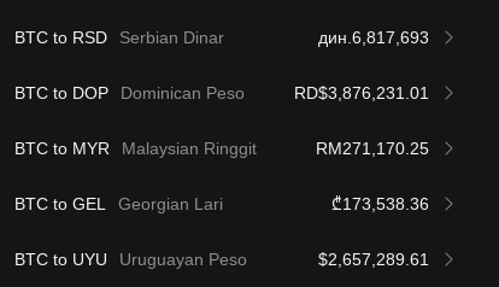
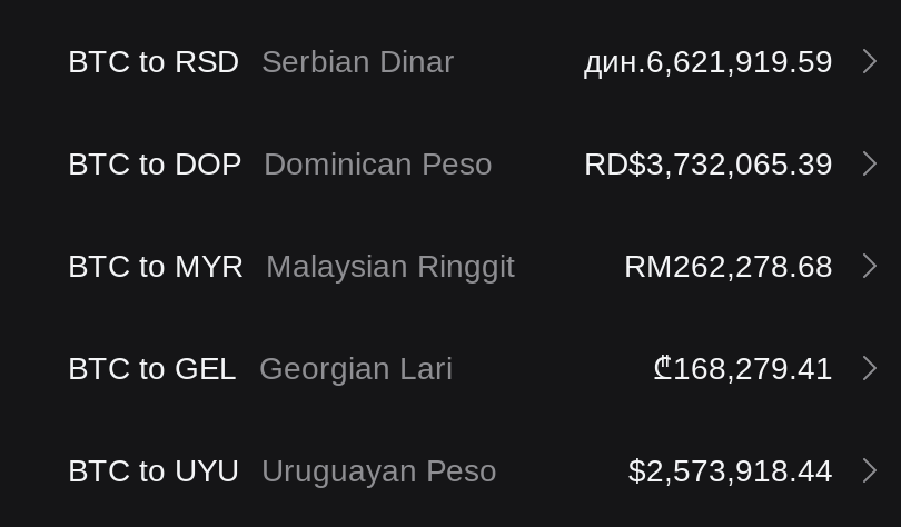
- дин.6,817,693
+ дин.6,621,919.59

- RD$3,876,231.01
+ RD$3,732,065.39

- RM271,170.25
+ RM262,278.68

- ₾173,538.36
+ ₾168,279.41

- $2,657,289.61
+ $2,573,918.44
